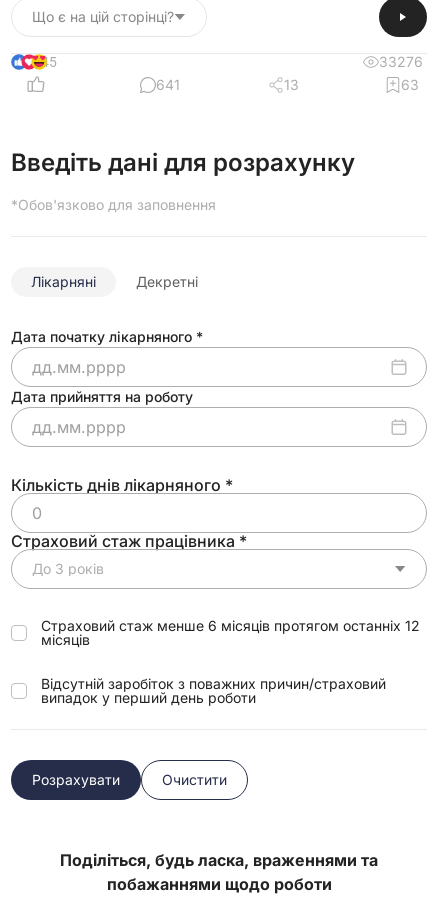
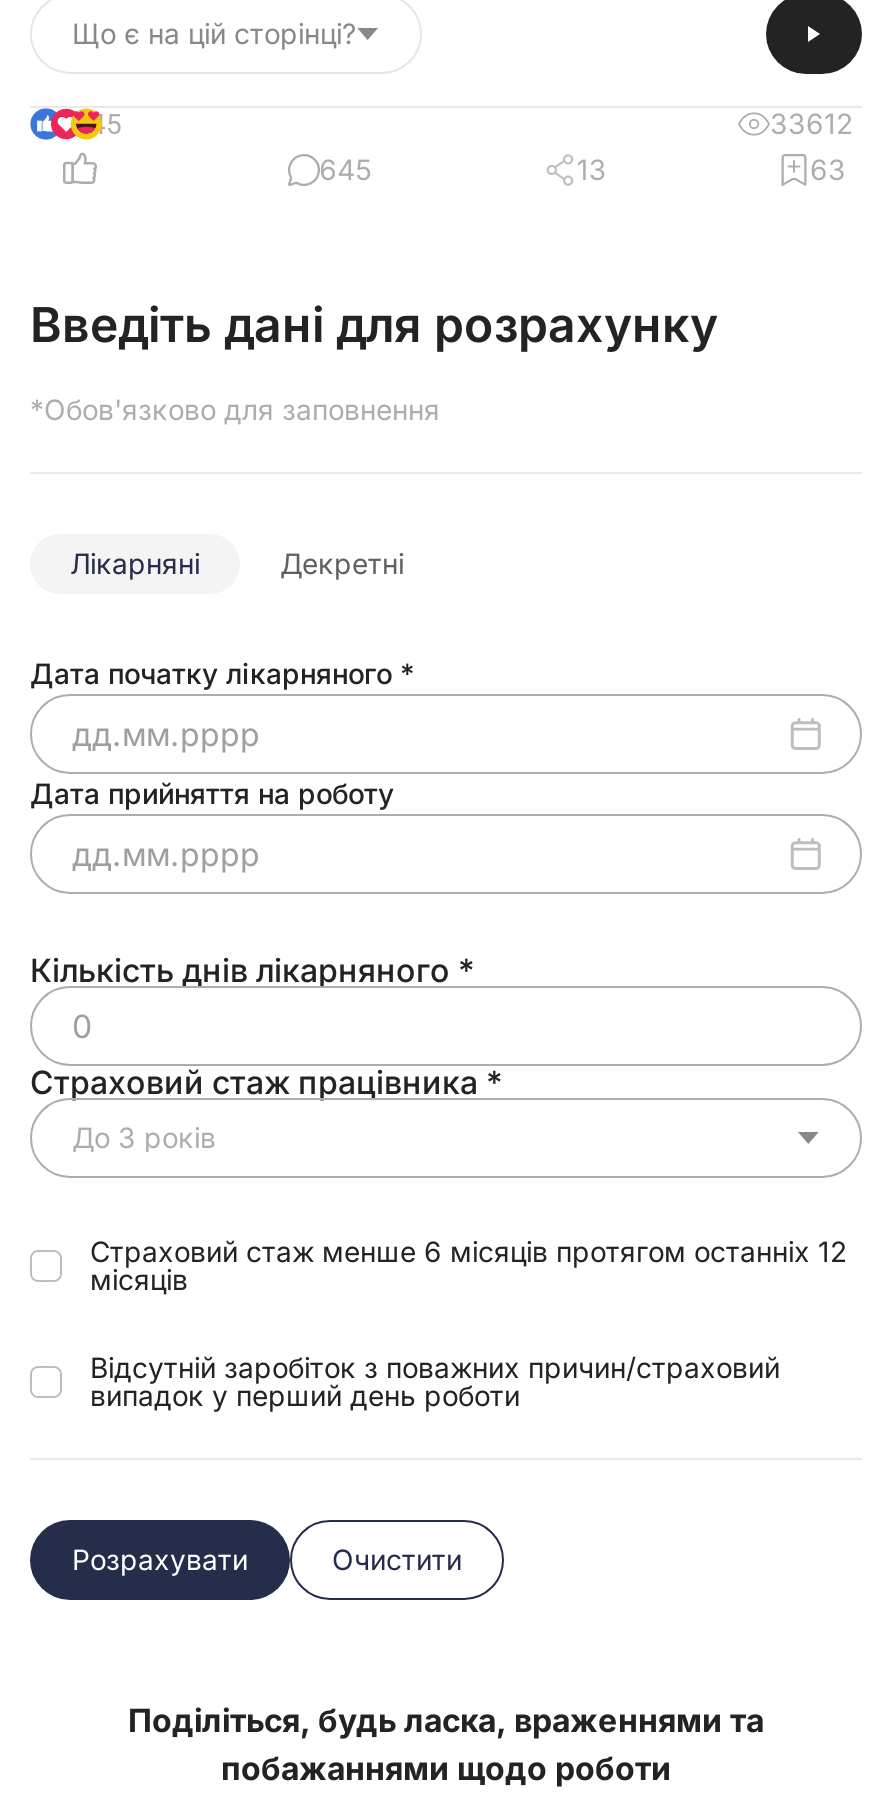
- 33276
+ 33612

- 641
+ 645
